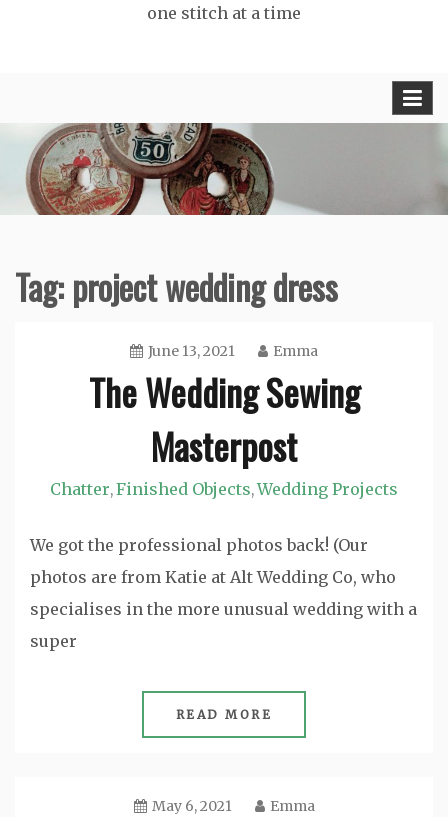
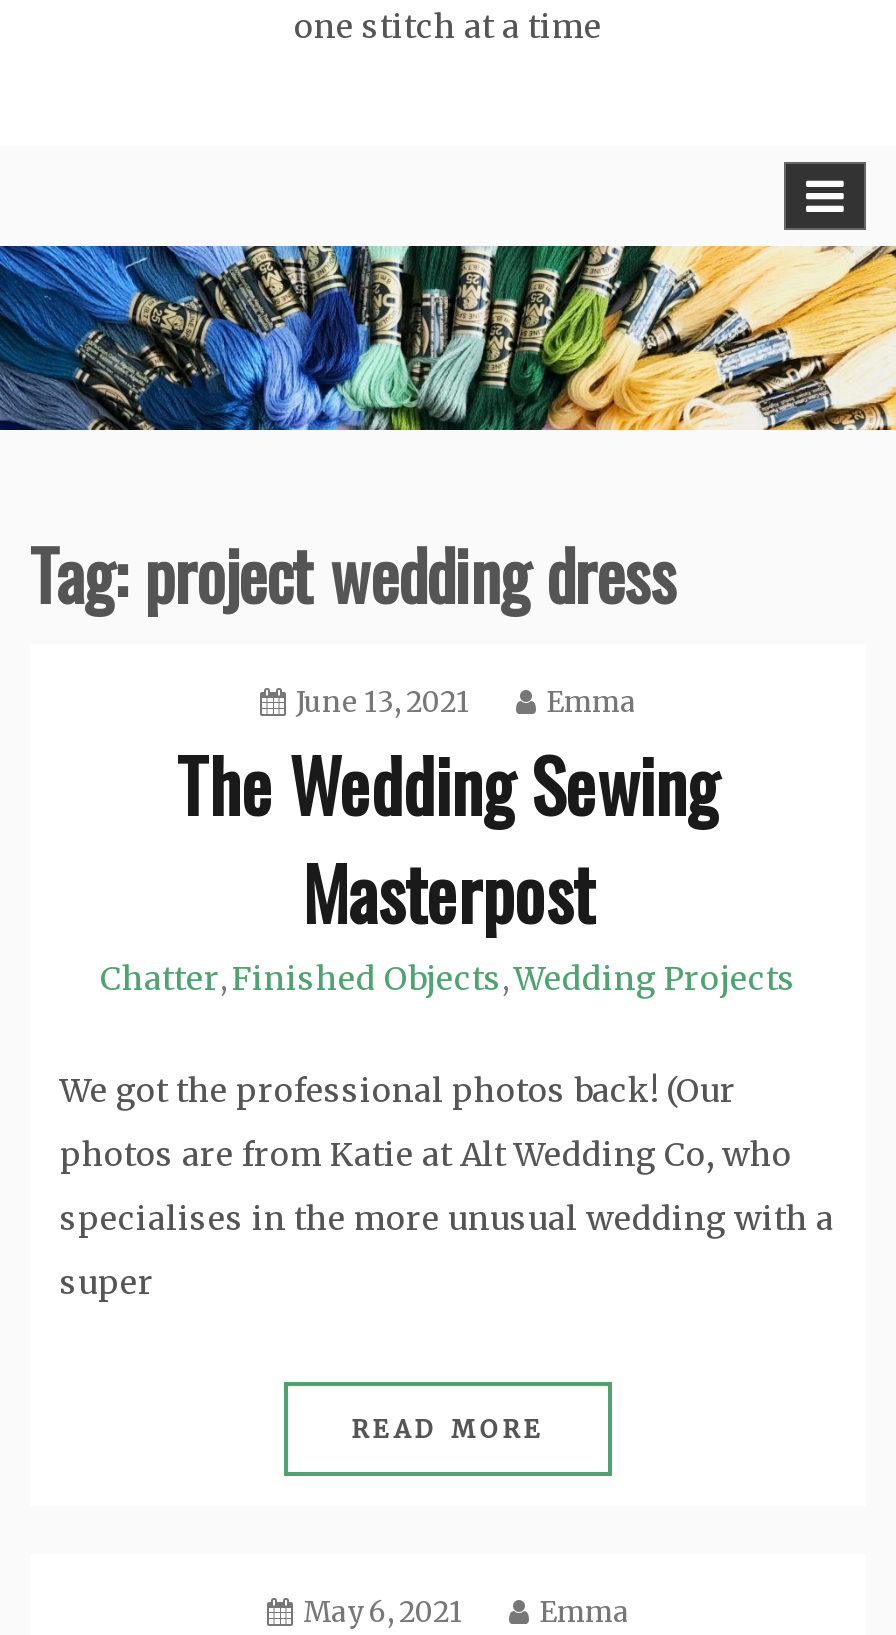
- [image]
+ [image]
